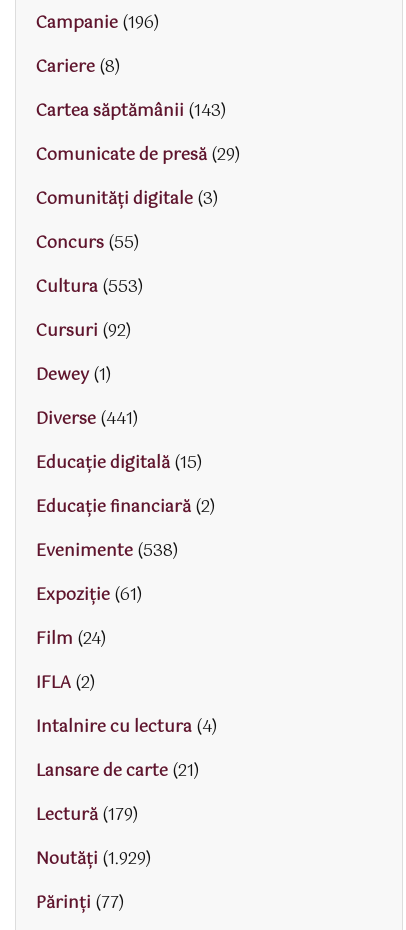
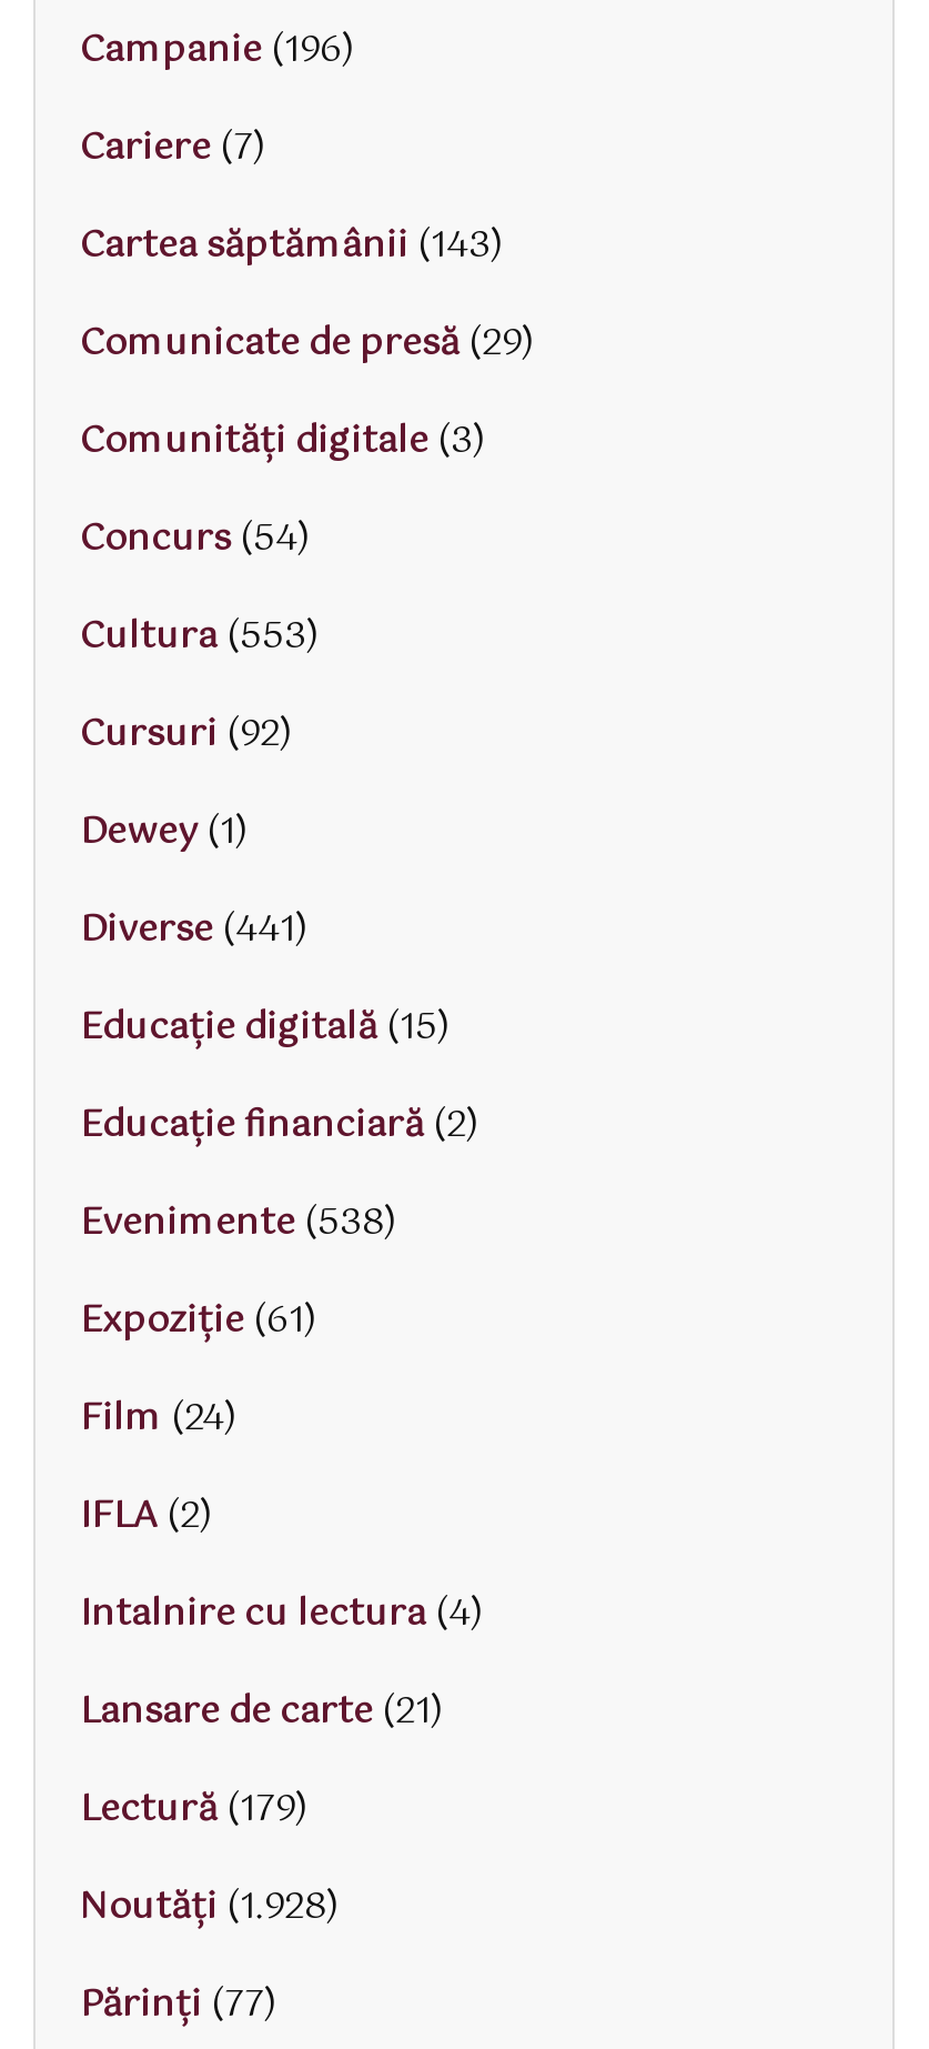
- Cariere (8)
+ Cariere (7)

- Concurs (55)
+ Concurs (54)

- Noutăți (1.929)
+ Noutăți (1.928)
